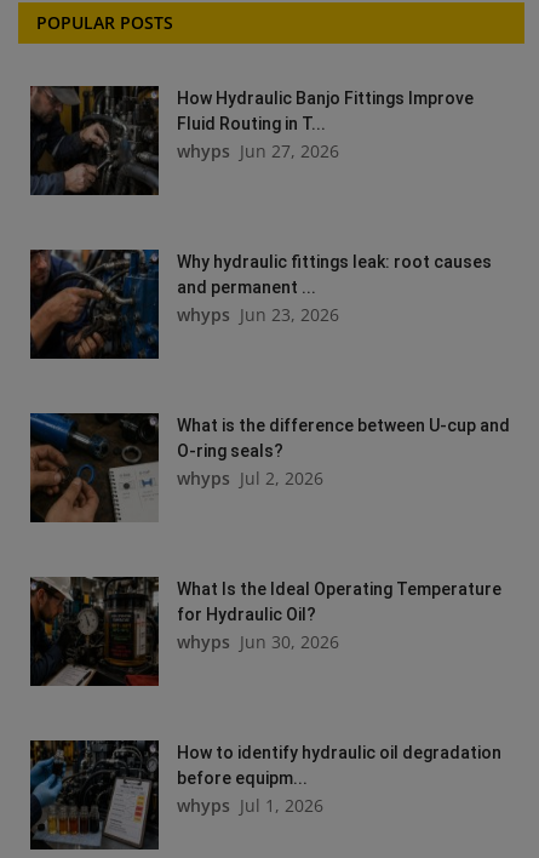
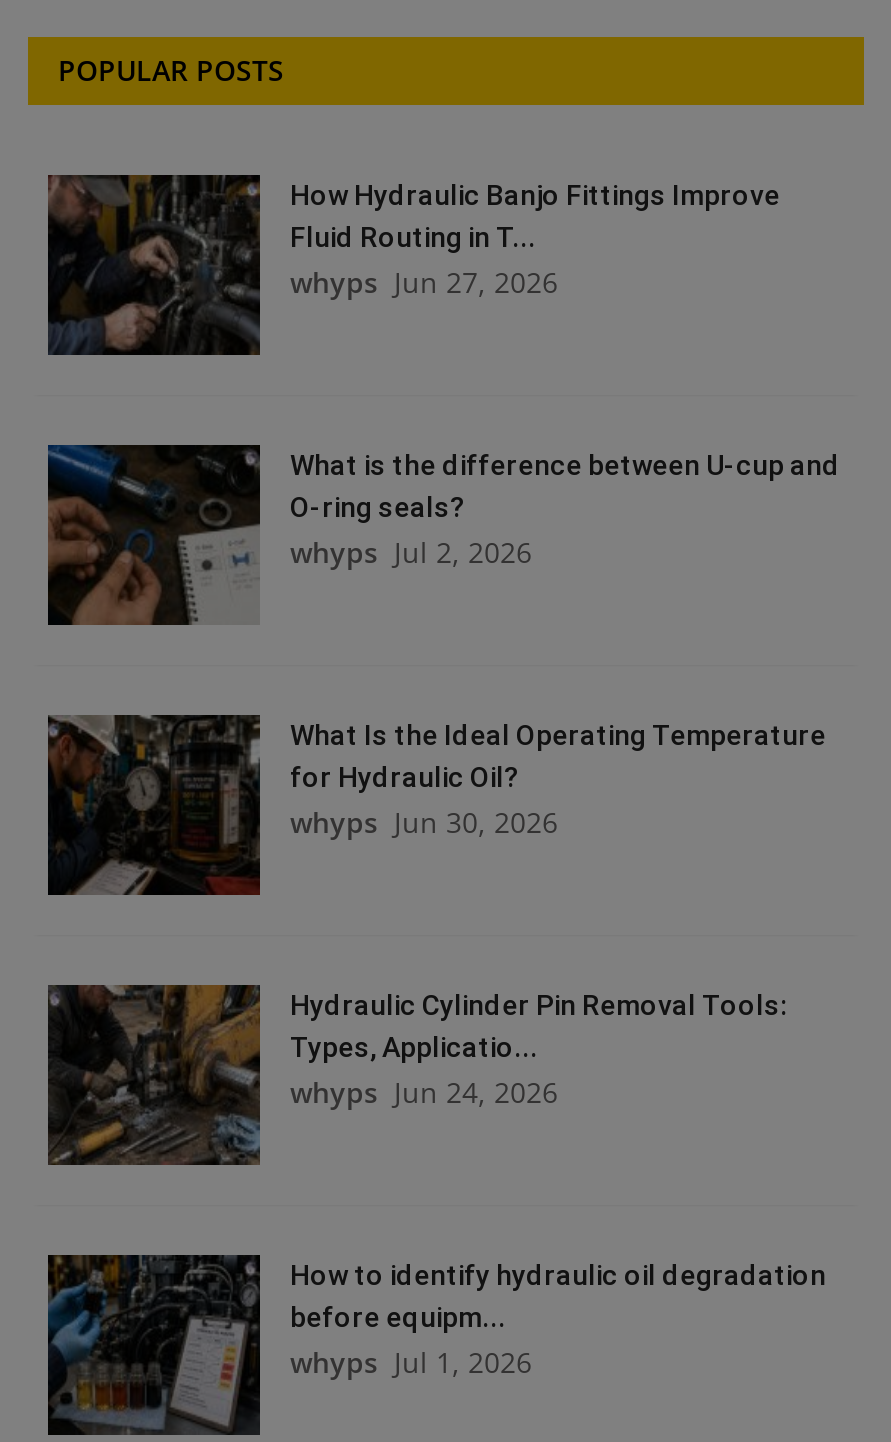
- [image]
- Why hydraulic fittings leak: root causes
- and permanent ...
- whyps Jun 23, 2026

moved up: [image] | What is the difference between U-cup and | O-ring seals? | whyps Jul 2, 2026 | What Is the Ideal Operating Temperature | for Hydraulic Oil? | whyps Jun 30, 2026

+ [image]
+ Hydraulic Cylinder Pin Removal Tools:
+ Types, Applicatio...
+ whyps Jun 24, 2026
